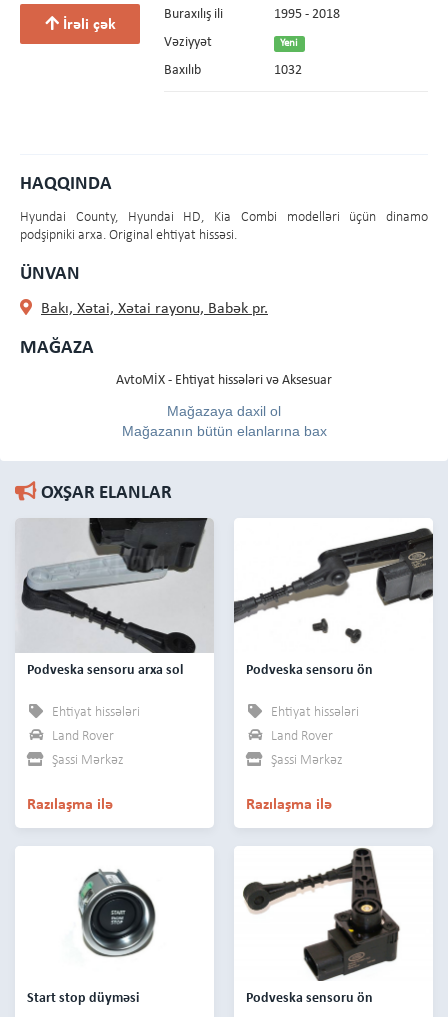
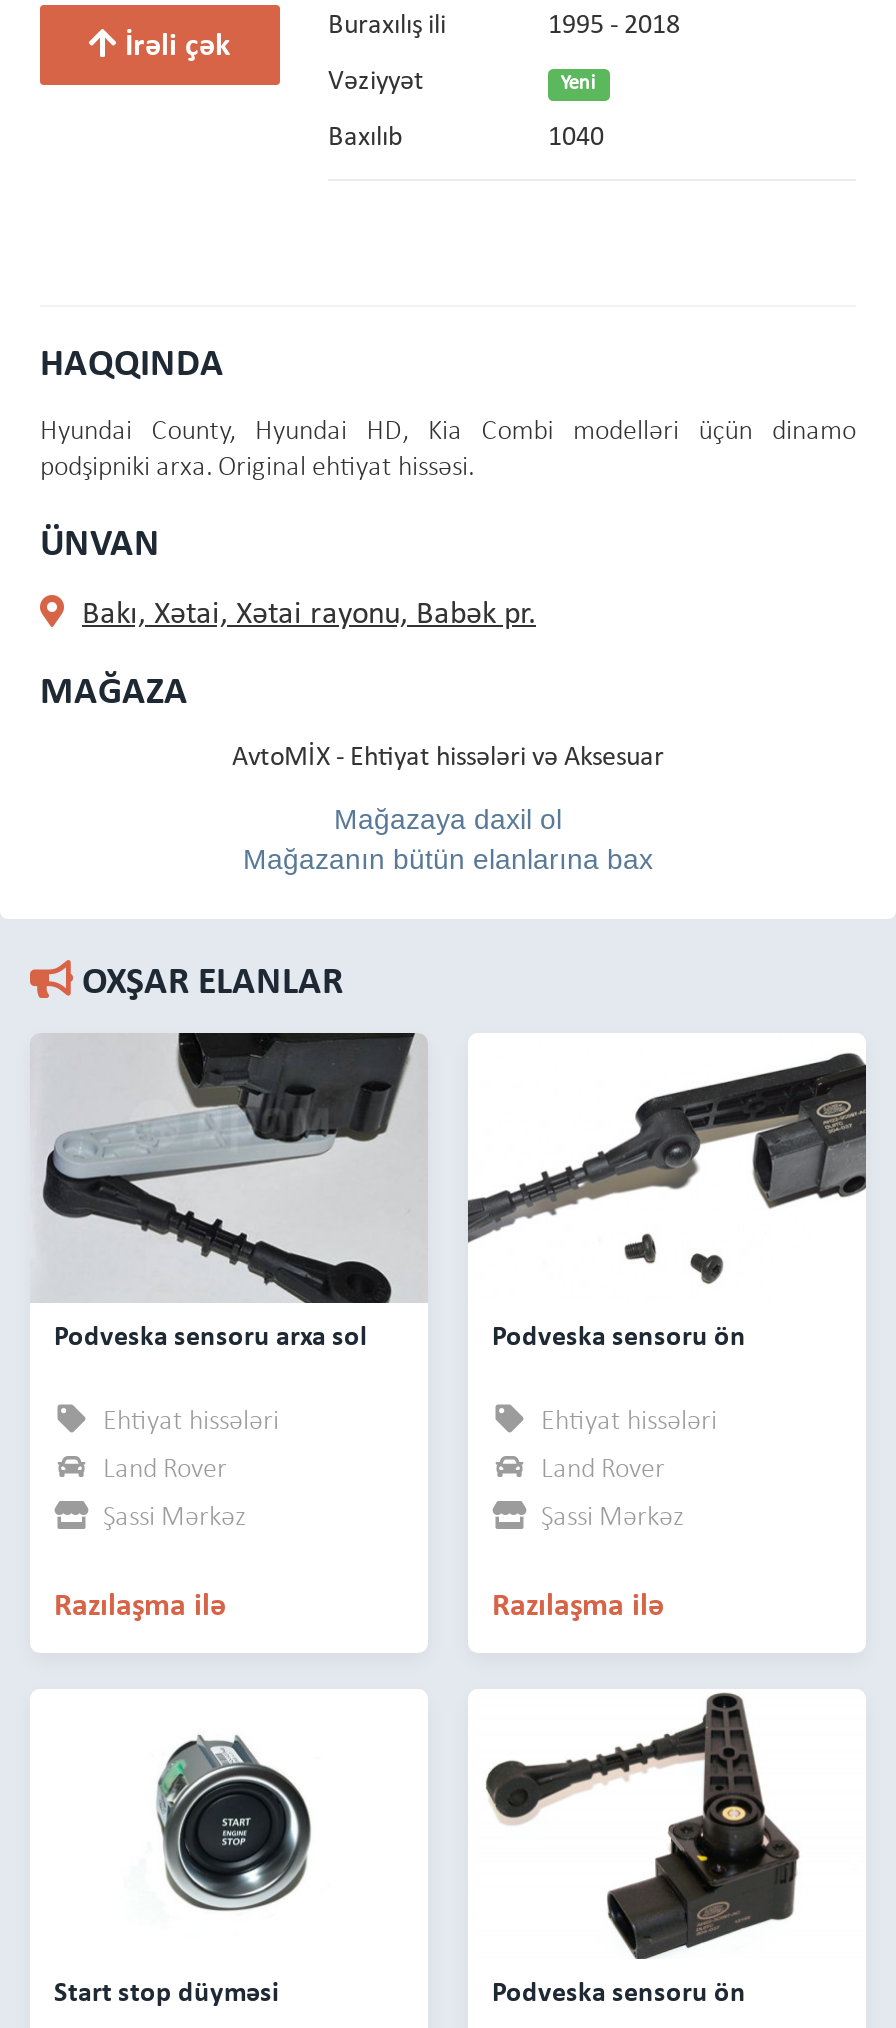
- 1032
+ 1040
